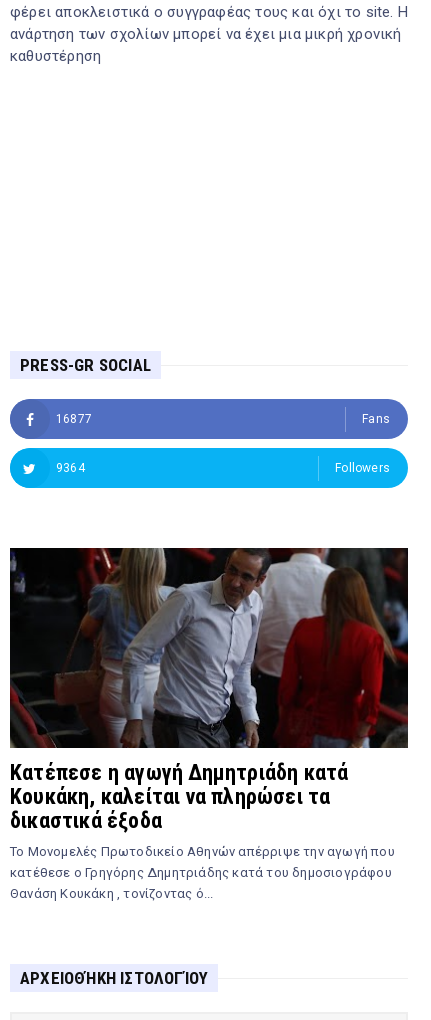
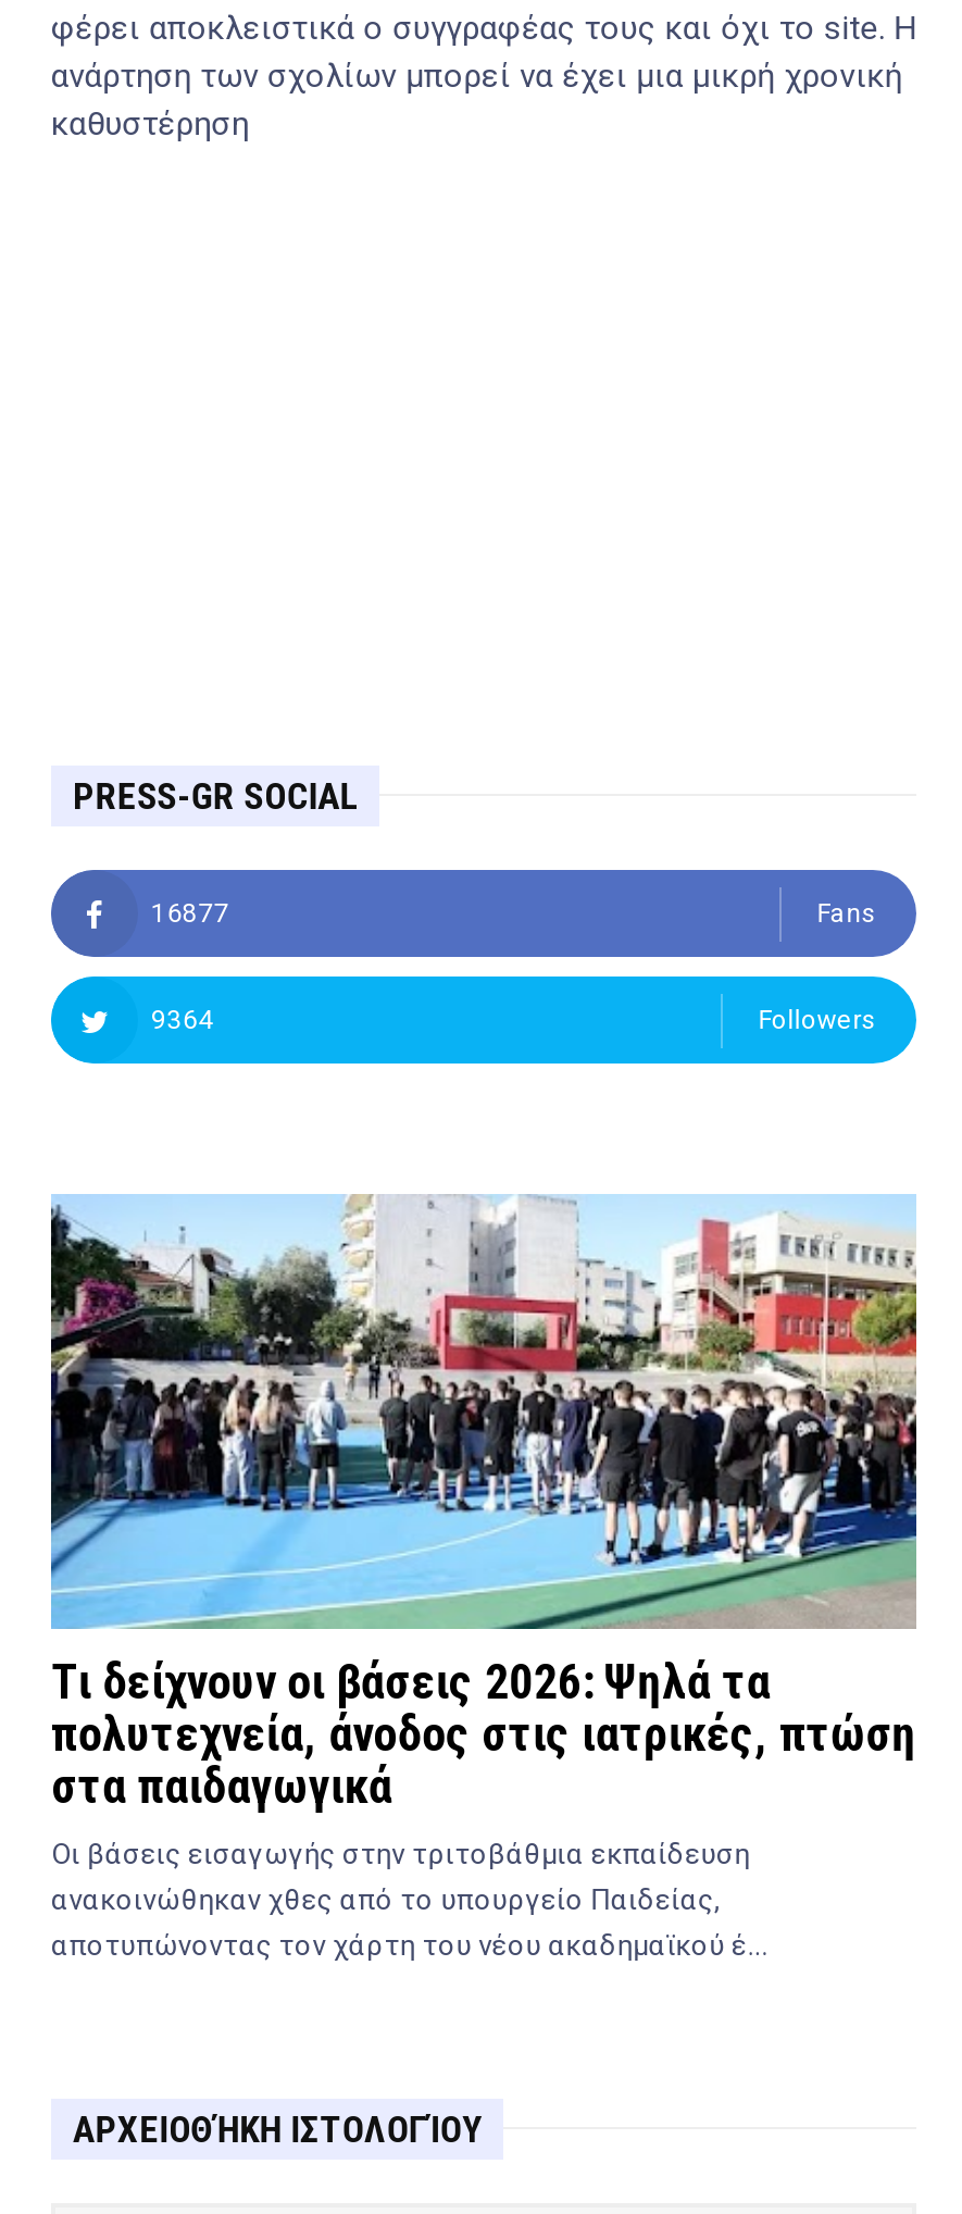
- [image]
- Κατέπεσε η αγωγή Δημητριάδη κατά
- Κουκάκη, καλείται να πληρώσει τα
- δικαστικά έξοδα
- Το Μονομελές Πρωτοδικείο Αθηνών απέρριψε την αγωγή που
- κατέθεσε ο Γρηγόρης Δημητριάδης κατά του δημοσιογράφου
- Θανάση Κουκάκη , τονίζοντας ό...
+ [image]
+ Τι δείχνουν οι βάσεις 2026: Ψηλά τα
+ πολυτεχνεία, άνοδος στις ιατρικές, πτώση
+ στα παιδαγωγικά
+ Οι βάσεις εισαγωγής στην τριτοβάθμια εκπαίδευση
+ ανακοινώθηκαν χθες από το υπουργείο Παιδείας,
+ αποτυπώνοντας τον χάρτη του νέου ακαδημαϊκού έ...
